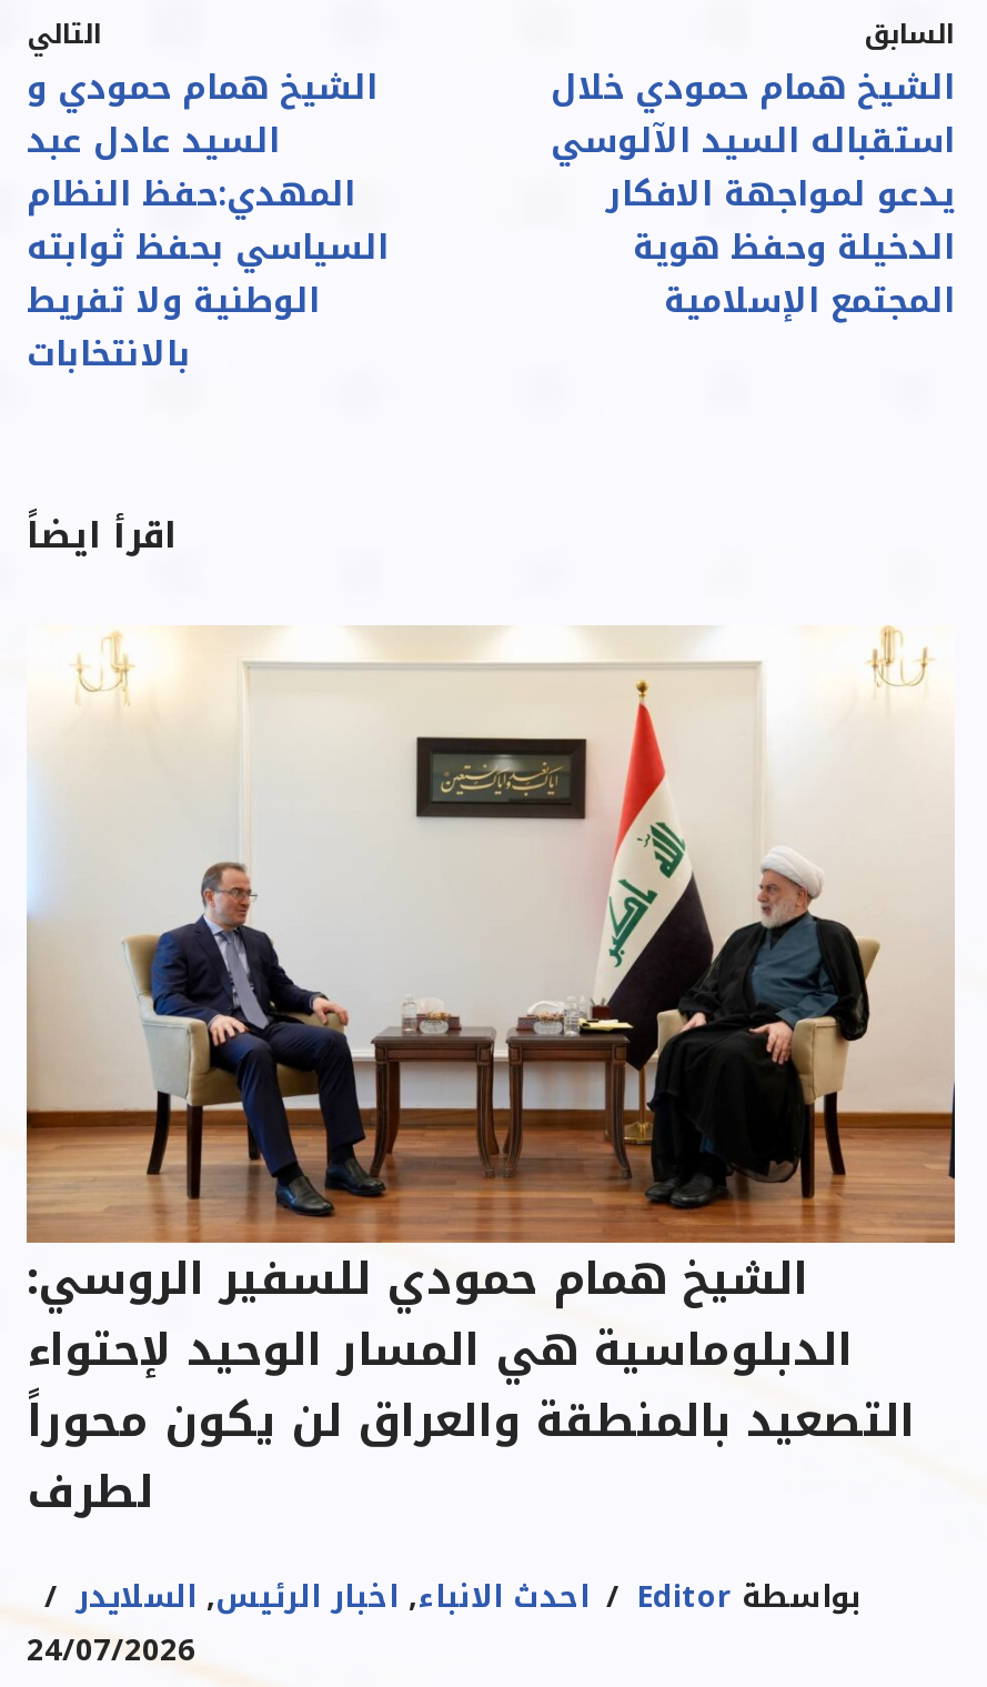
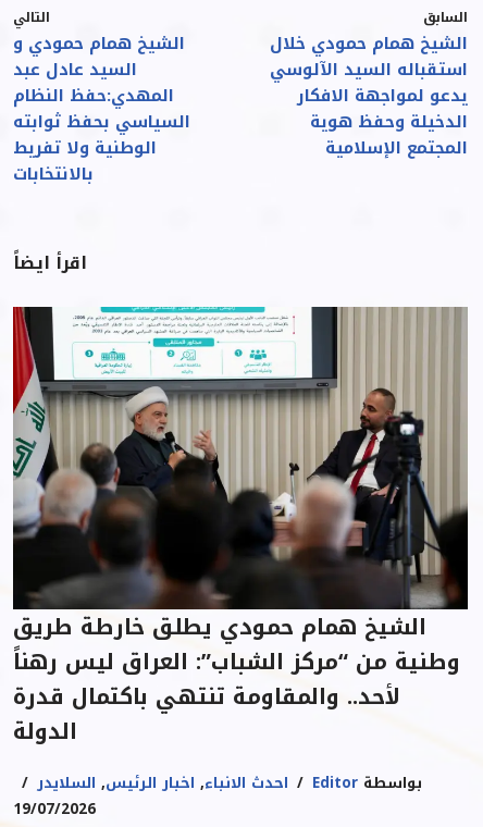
- [image]
- الشيخ همام حمودي للسفير الروسي:
- الدبلوماسية هي المسار الوحيد لإحتواء
- التصعيد بالمنطقة والعراق لن يكون محوراً
- لطرف
+ [image]
+ الشيخ همام حمودي يطلق خارطة طريق
+ وطنية من “مركز الشباب”: العراق ليس رهناً
+ لأحد.. والمقاومة تنتهي باكتمال قدرة
+ الدولة

- 24/07/2026
+ 19/07/2026
